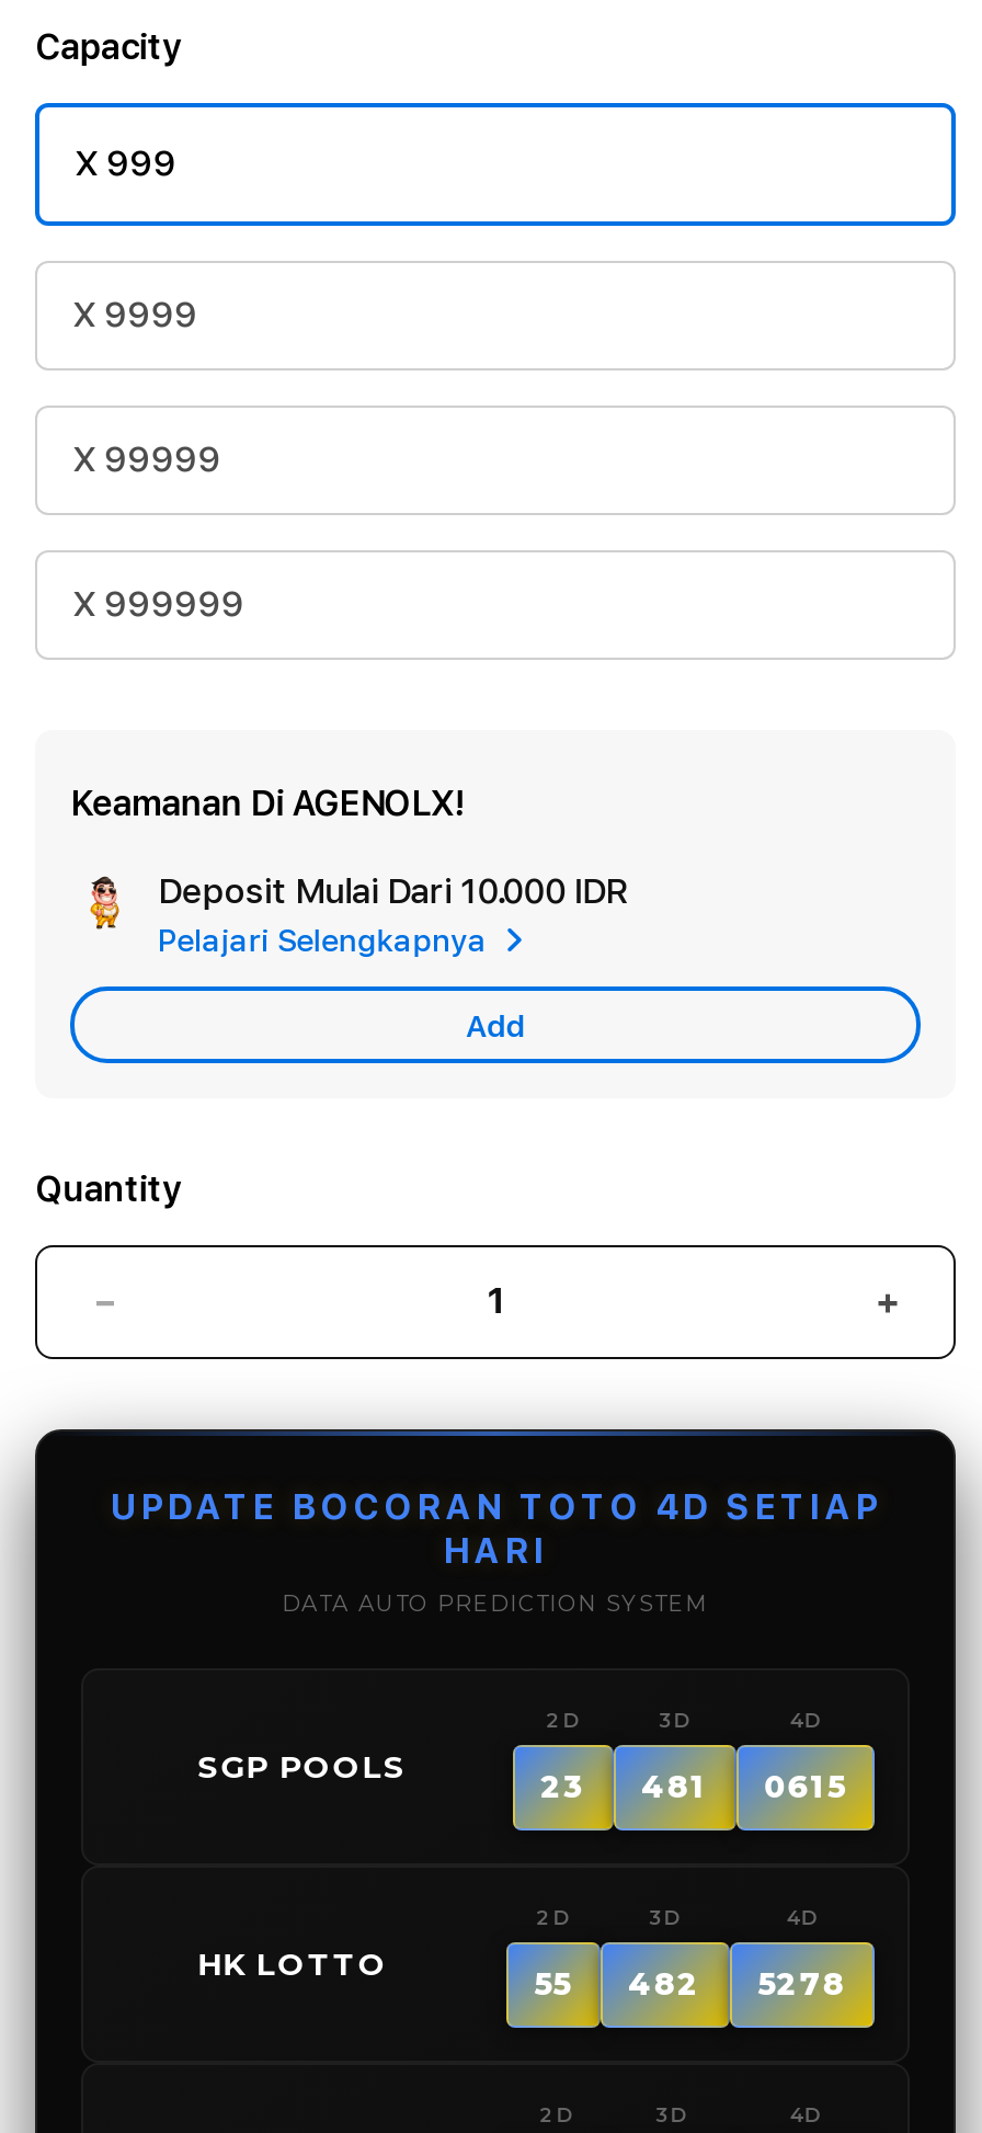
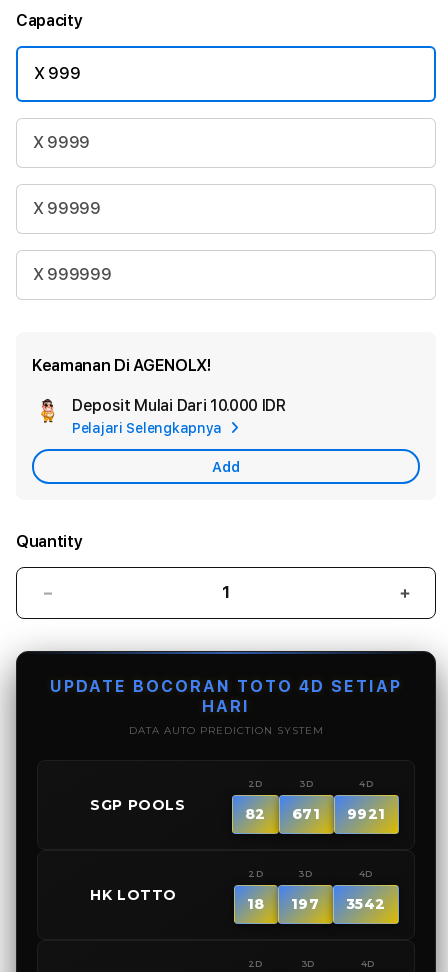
- 23
+ 82

- 481
+ 671

- 0615
+ 9921

- 55
+ 18

- 482
+ 197

- 5278
+ 3542
